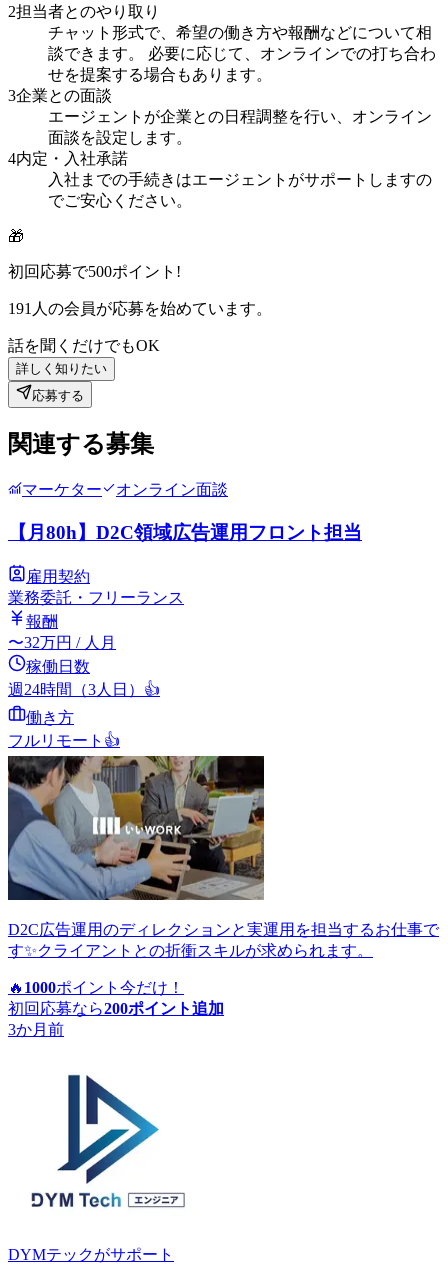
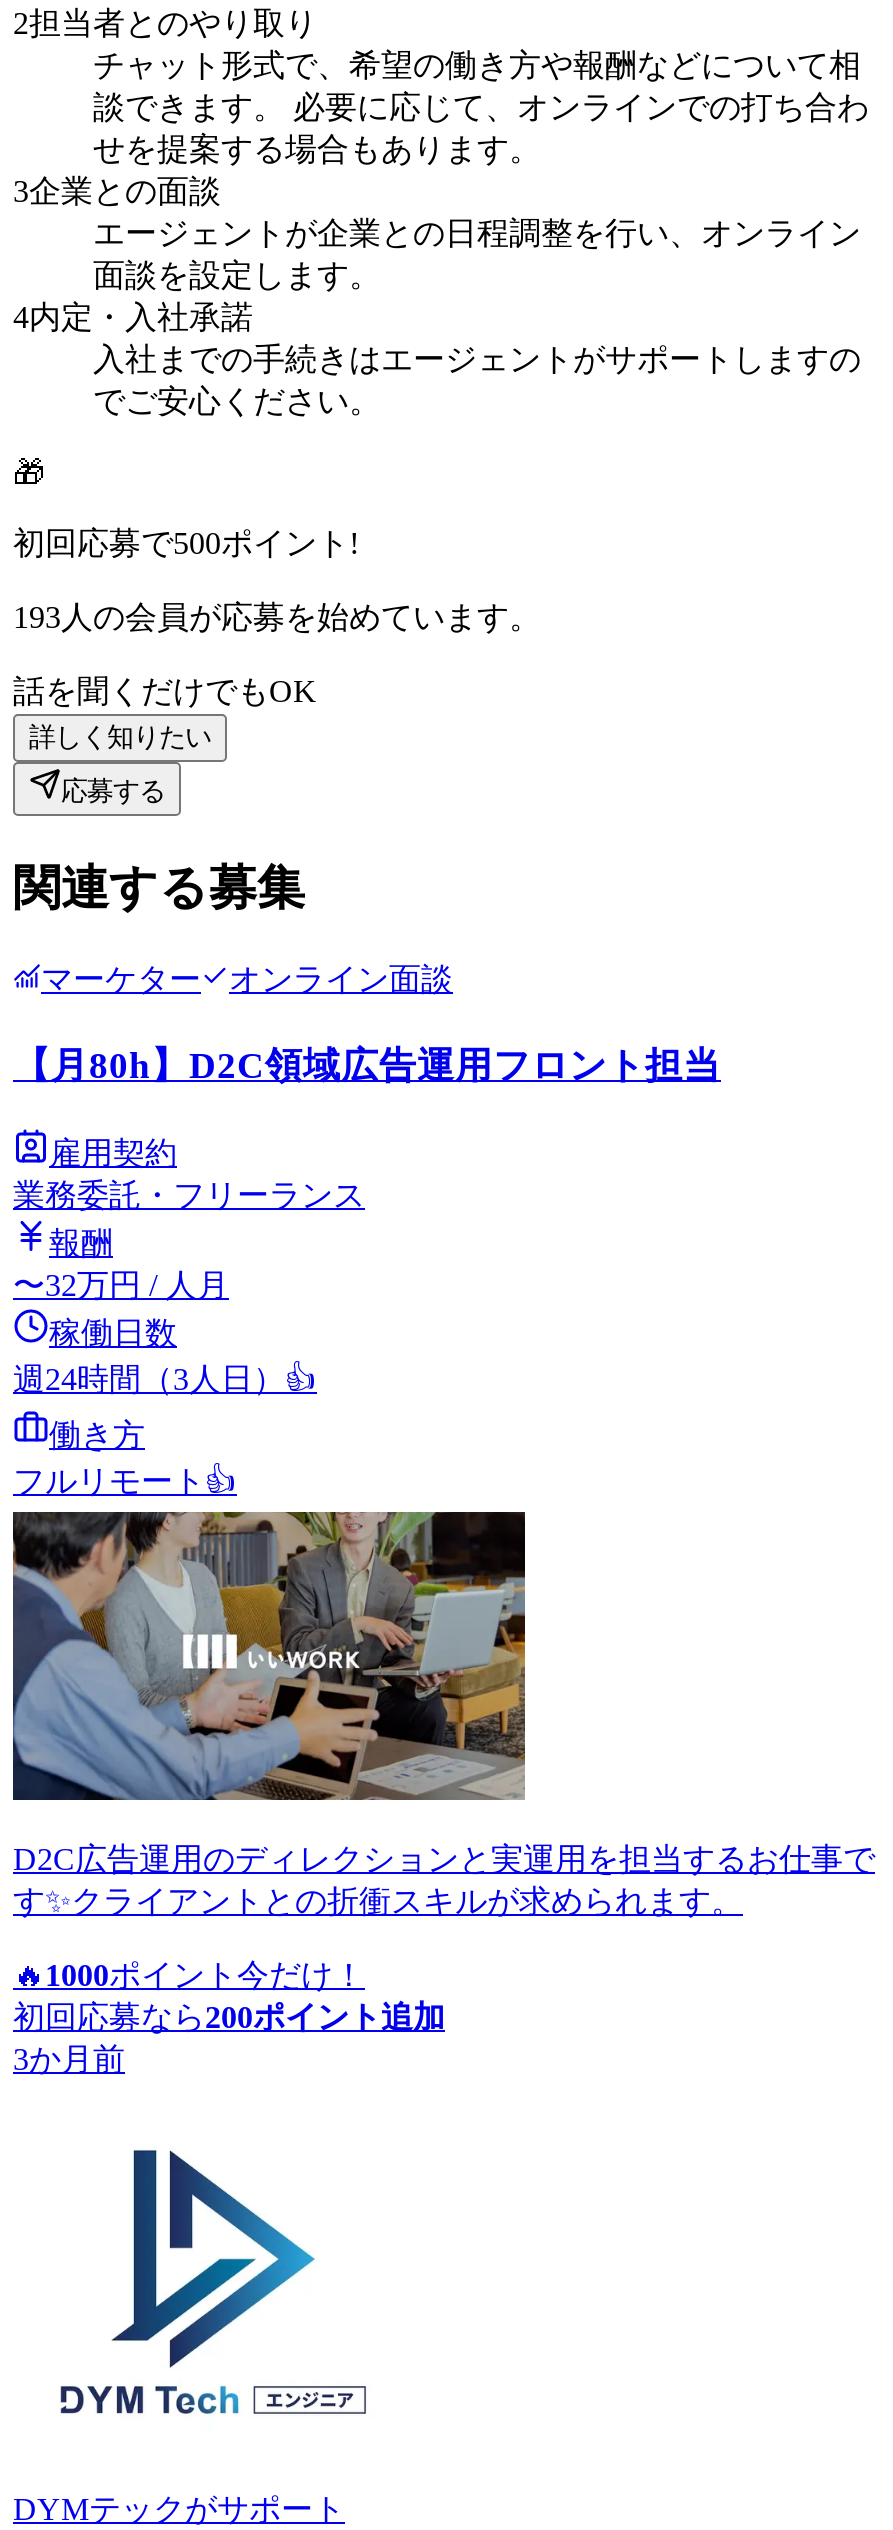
- 191人の会員が応募を始めています。
+ 193人の会員が応募を始めています。
